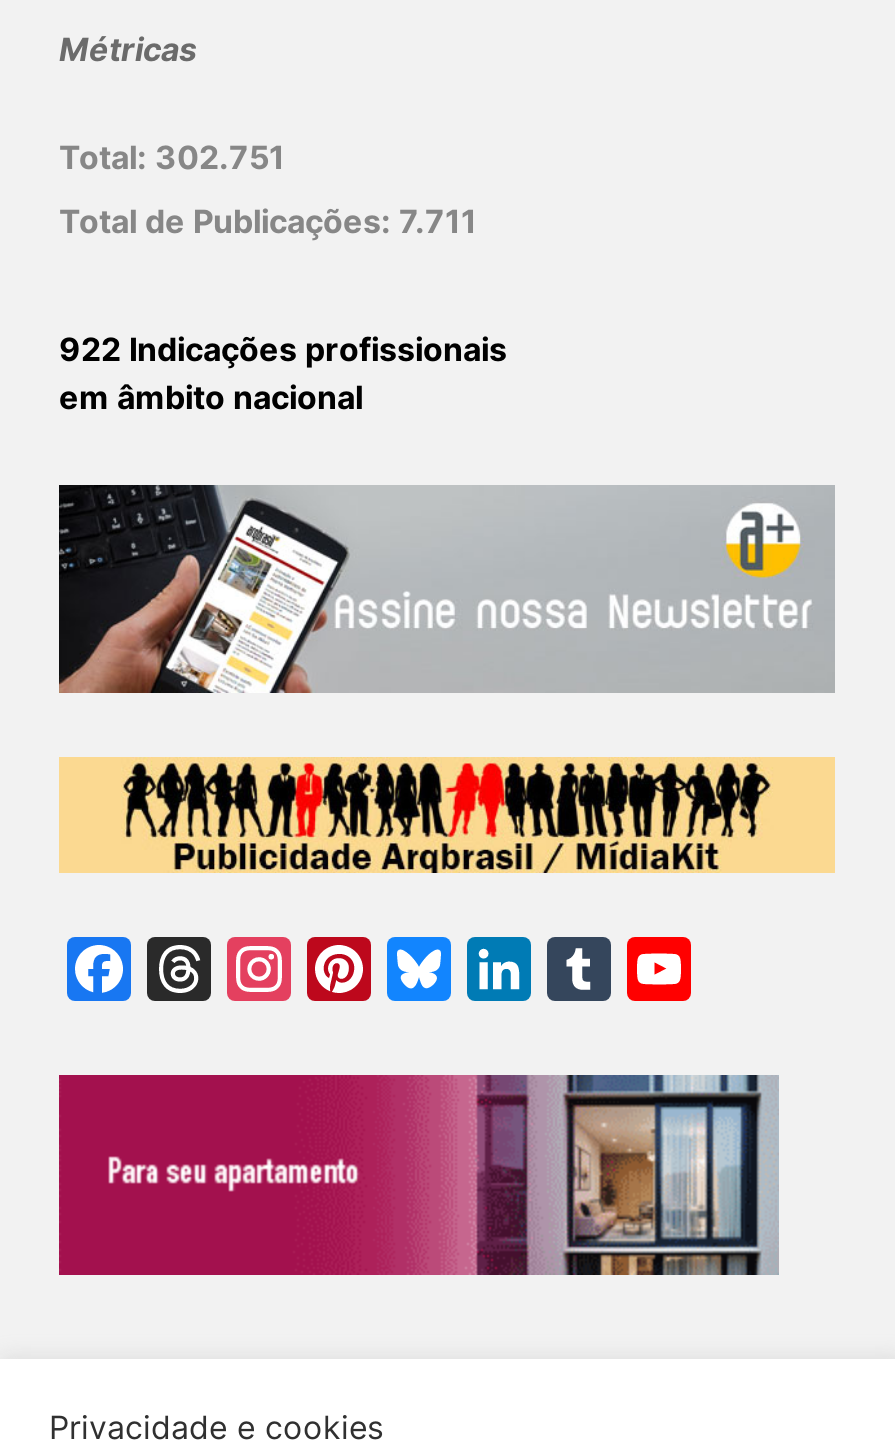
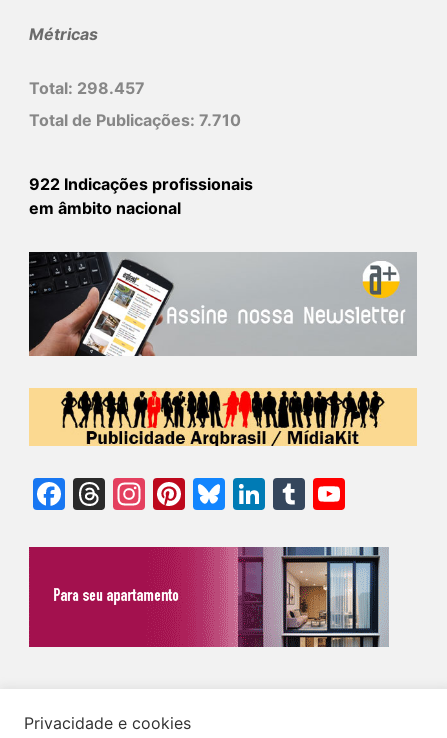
- Total: 302.751
+ Total: 298.457

- Total de Publicações: 7.711
+ Total de Publicações: 7.710
